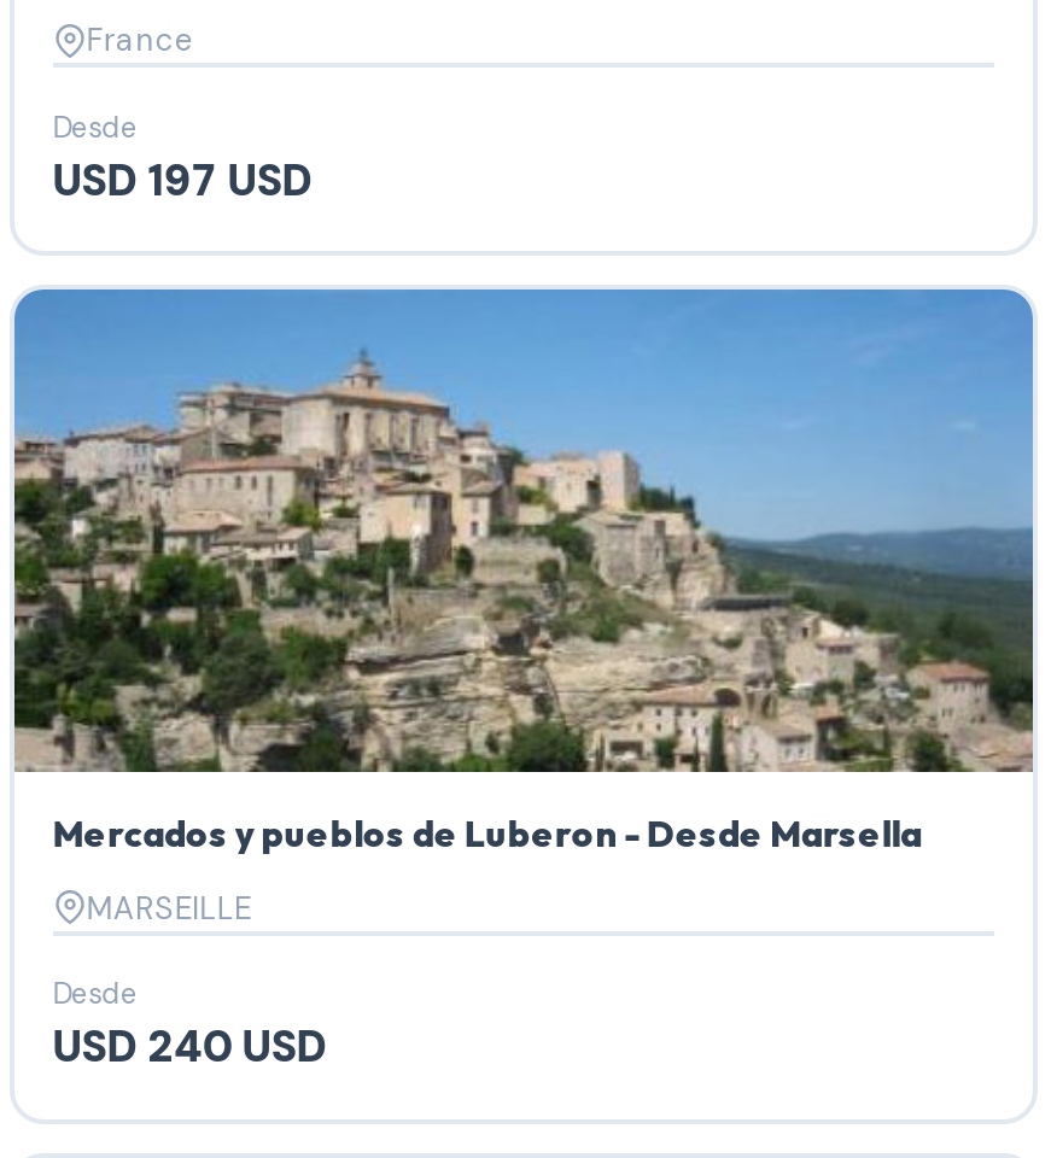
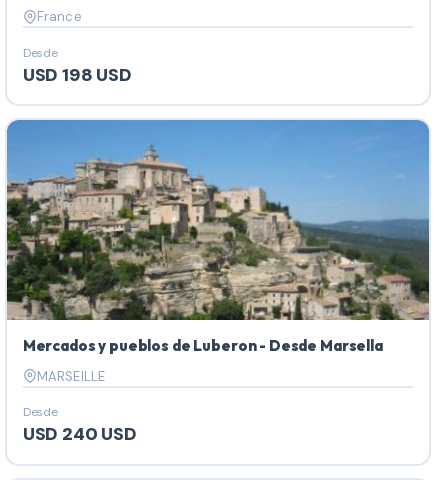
- USD 197 USD
+ USD 198 USD
